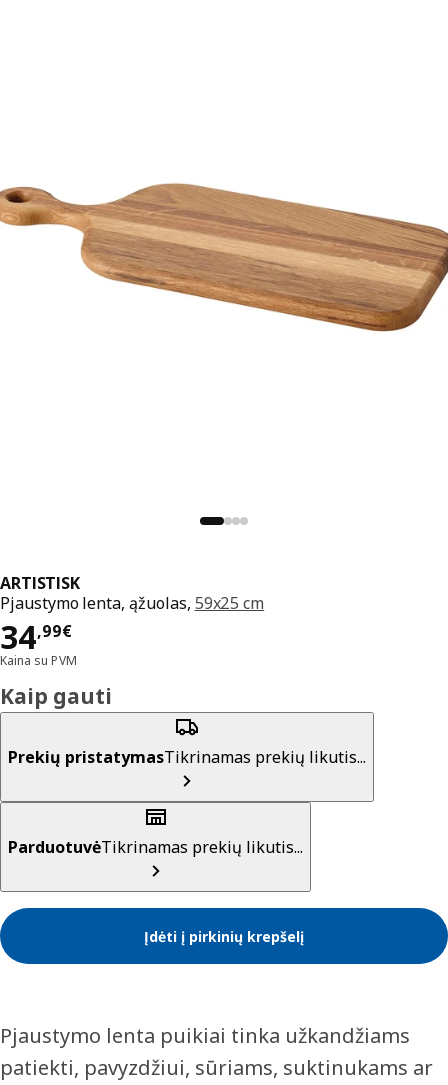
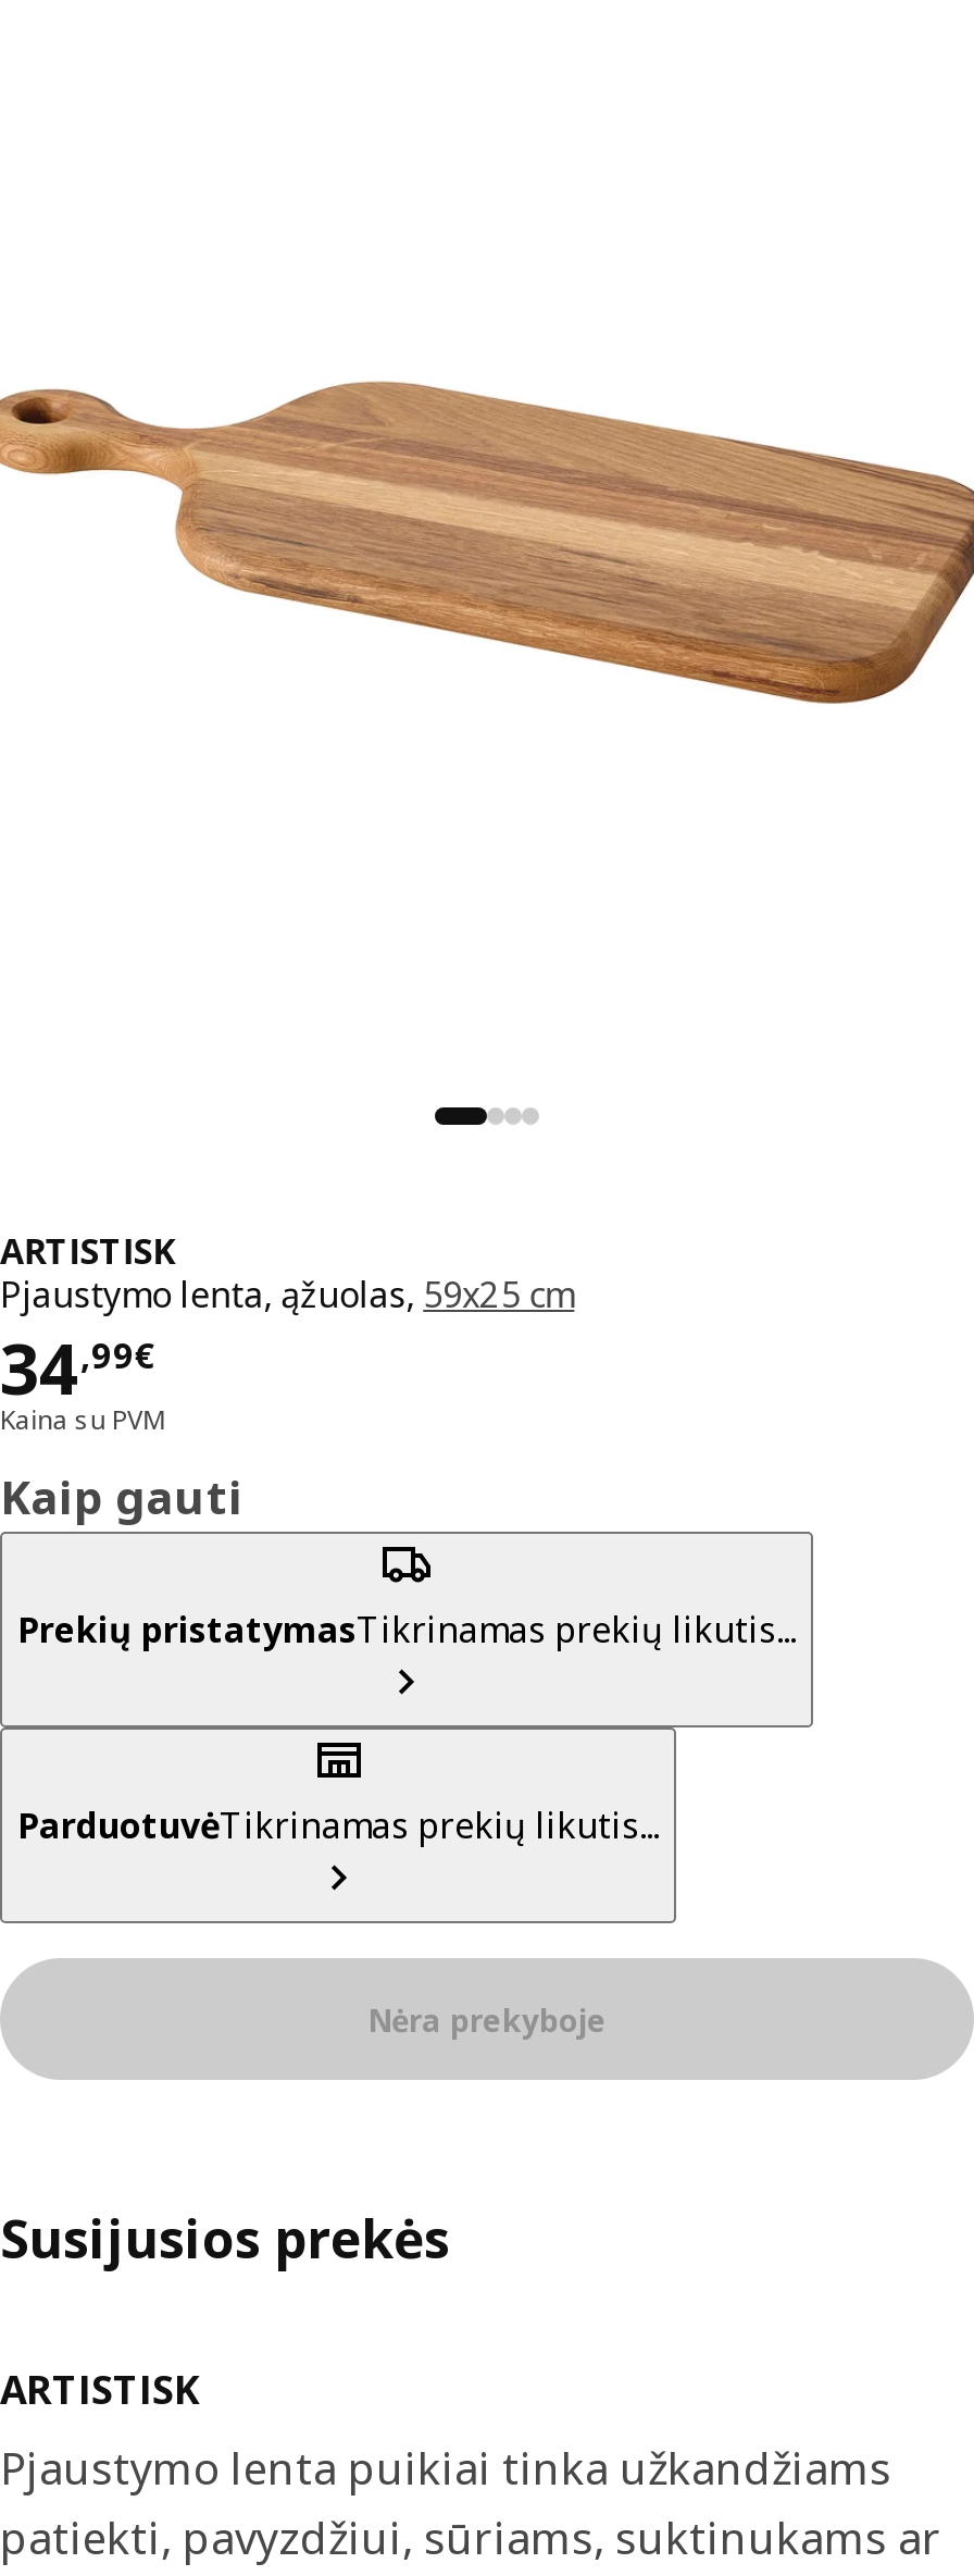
- Įdėti į pirkinių krepšelį
+ Nėra prekyboje
+ Susijusios prekės
+ ARTISTISK
